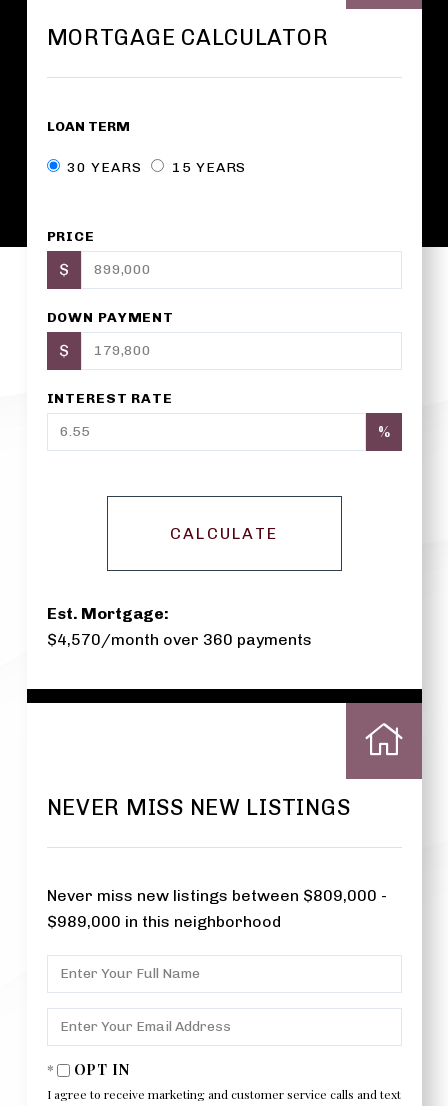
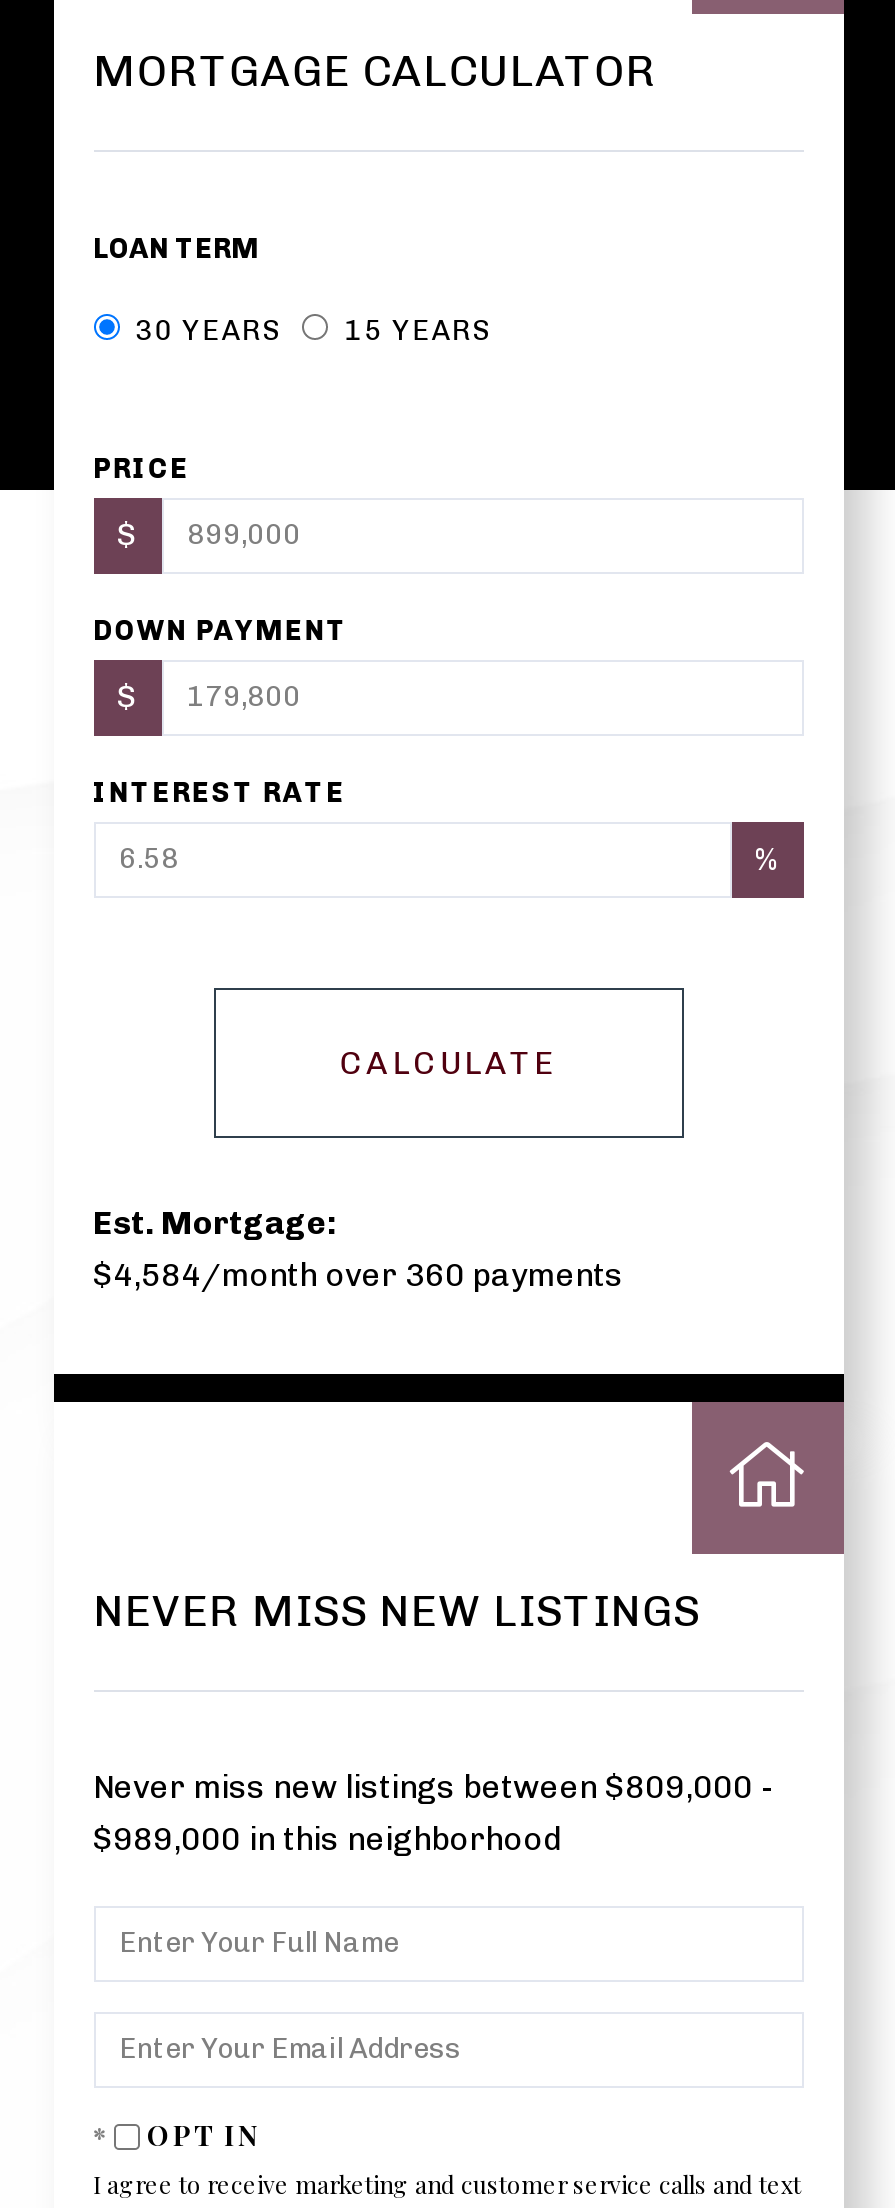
- $4,570/month over 360 payments
+ $4,584/month over 360 payments
